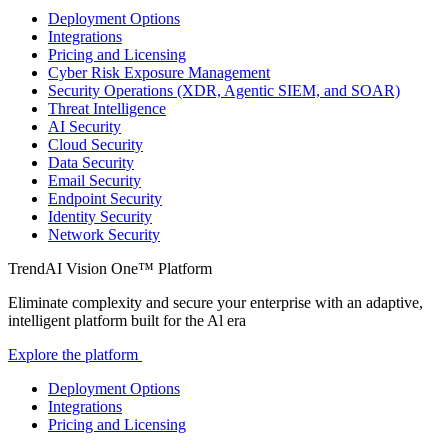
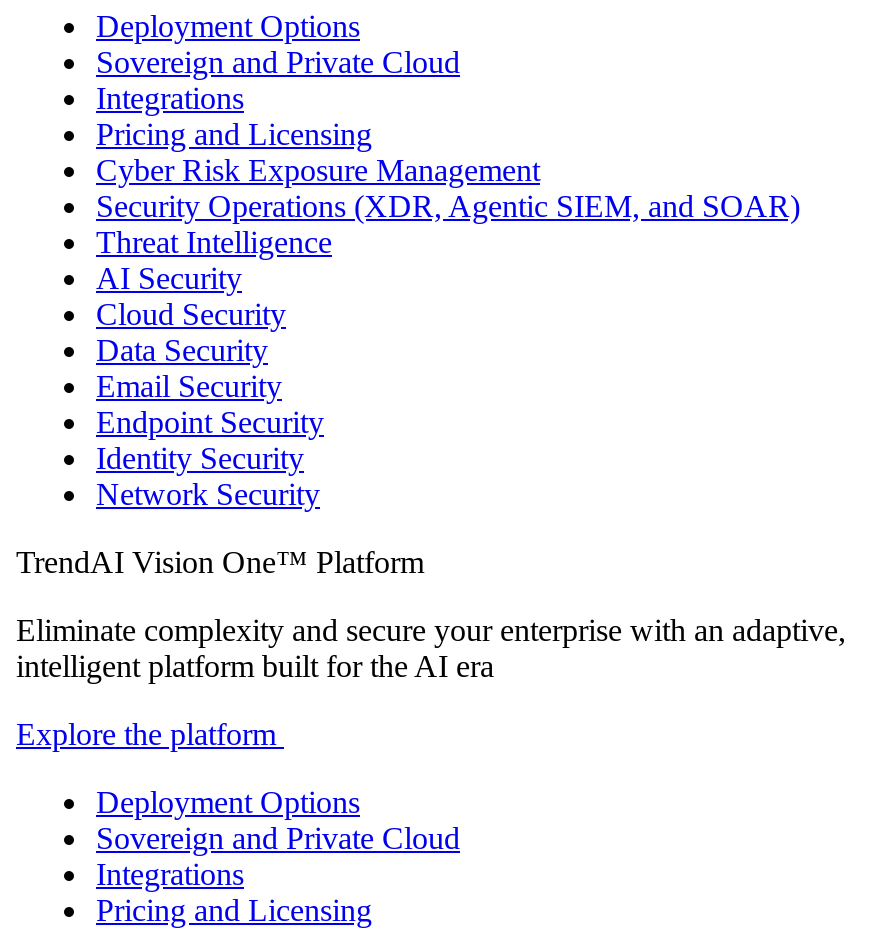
+ Sovereign and Private Cloud

- intelligent platform built for the Al era
+ intelligent platform built for the AI era

+ Sovereign and Private Cloud
